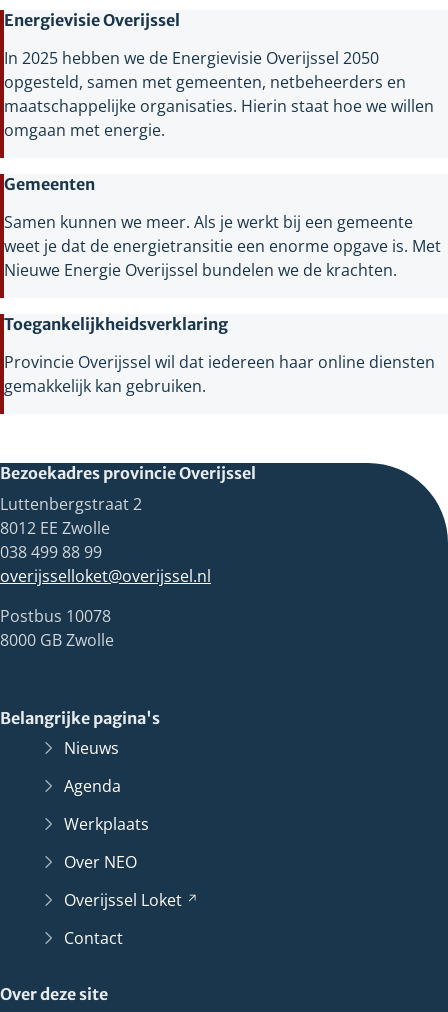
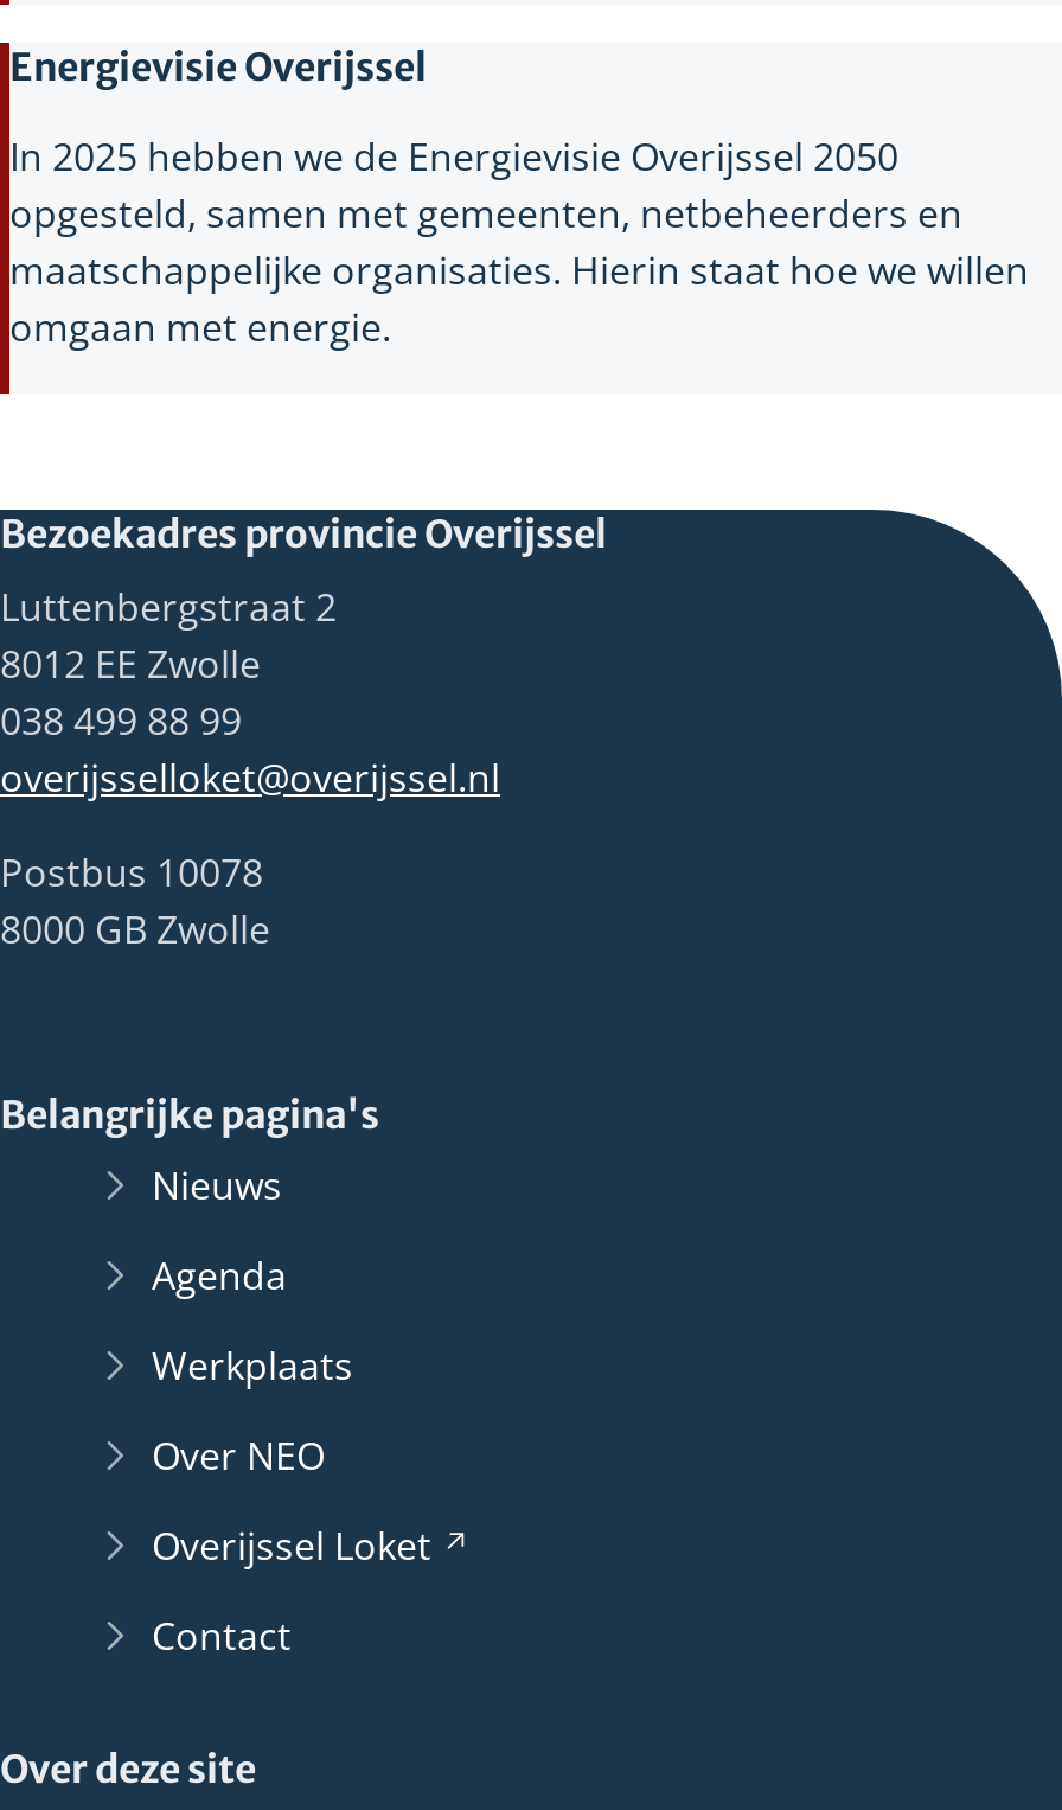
- Gemeenten
- Samen kunnen we meer. Als je werkt bij een gemeente
- weet je dat de energietransitie een enorme opgave is. Met
- Nieuwe Energie Overijssel bundelen we de krachten.
- Toegankelijkheidsverklaring
- Provincie Overijssel wil dat iedereen haar online diensten
- gemakkelijk kan gebruiken.
